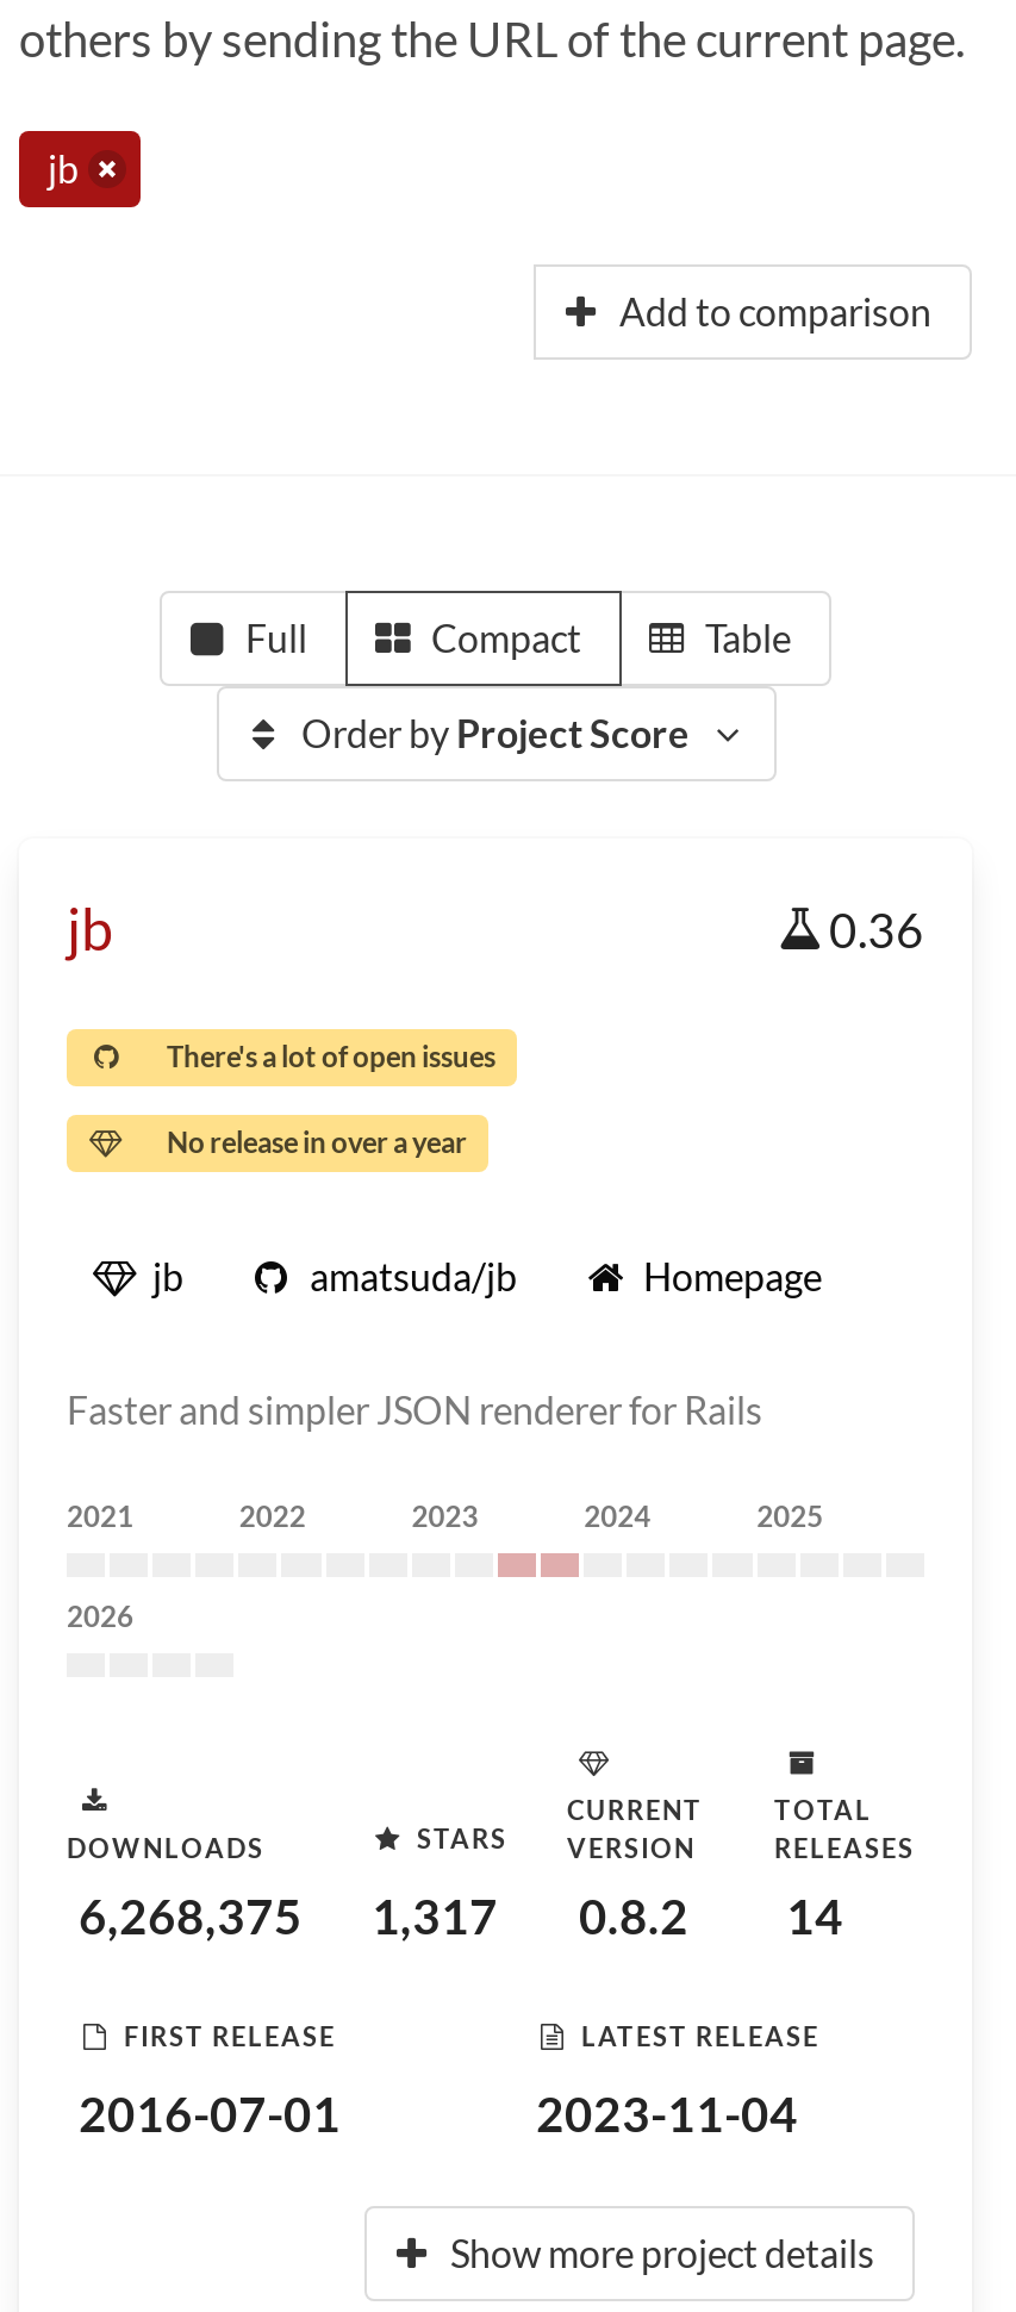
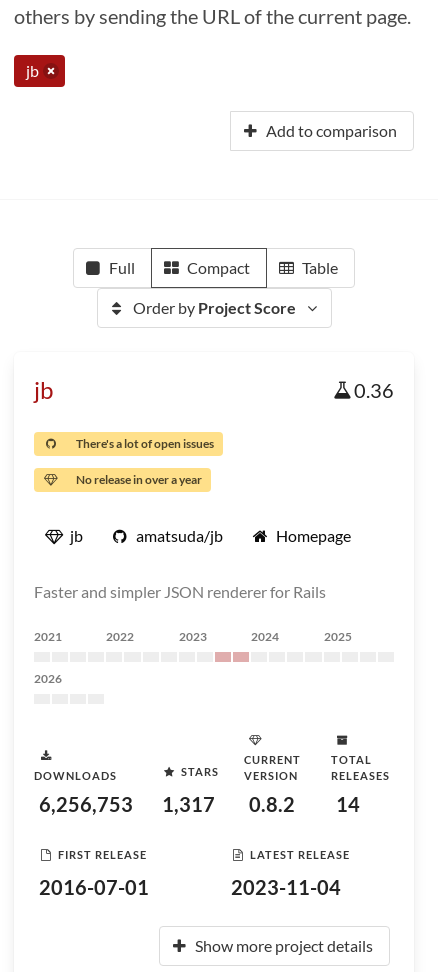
- 6,268,375 1,317 0.8.2 14
+ 6,256,753 1,317 0.8.2 14
